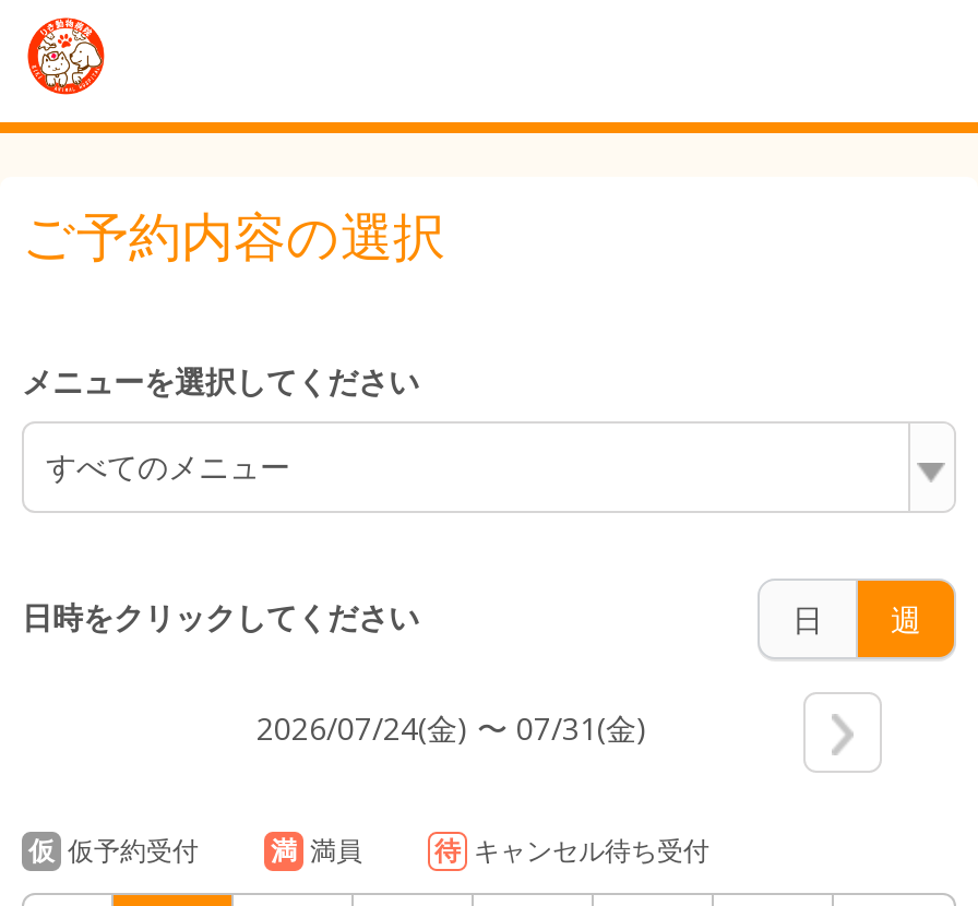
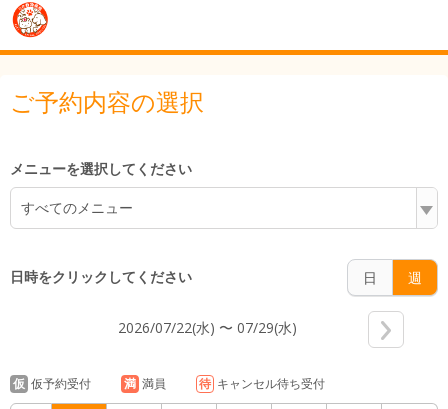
- 2026/07/24(金) 〜 07/31(金)
+ 2026/07/22(水) 〜 07/29(水)
